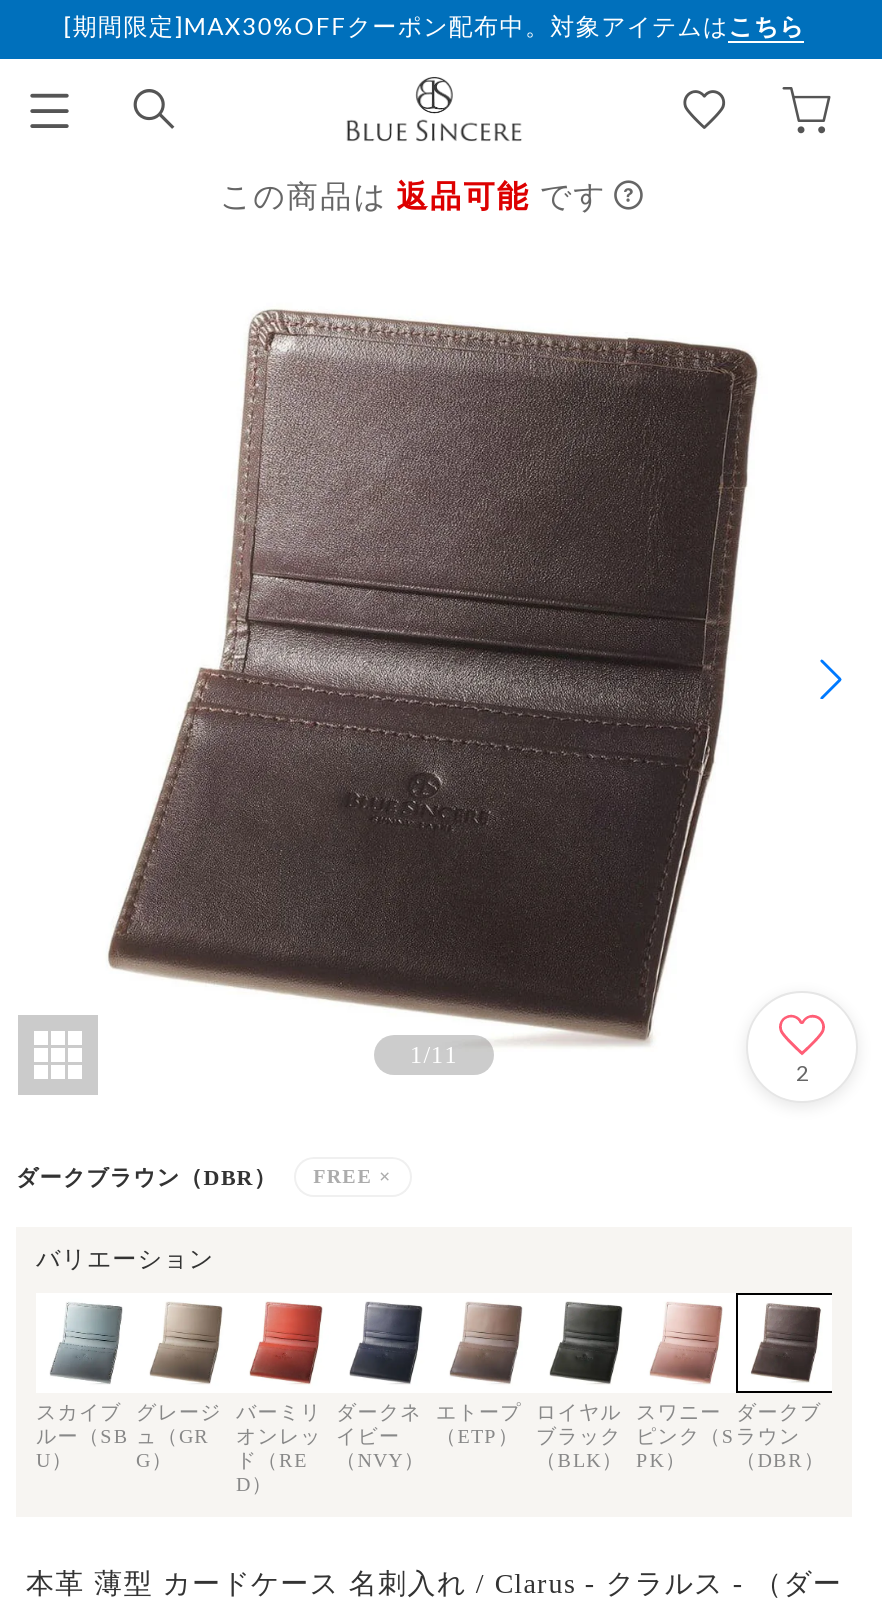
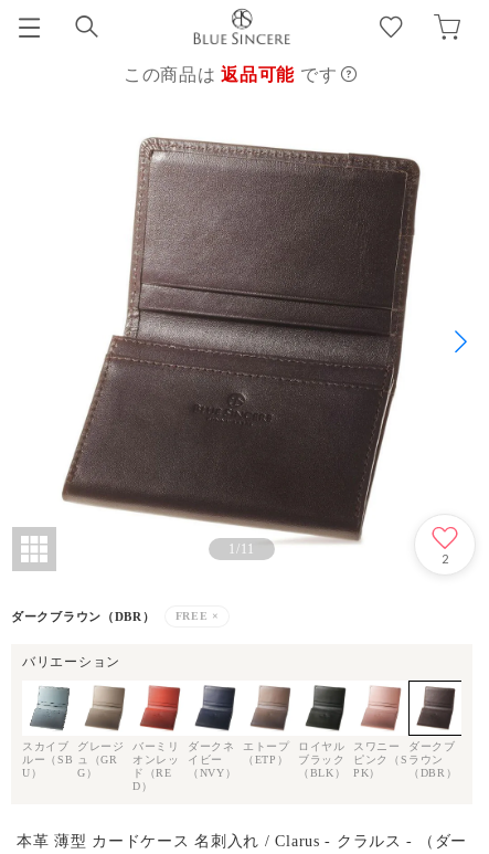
- [期間限定]MAX30%OFFクーポン配布中。対象アイテムはこちら
